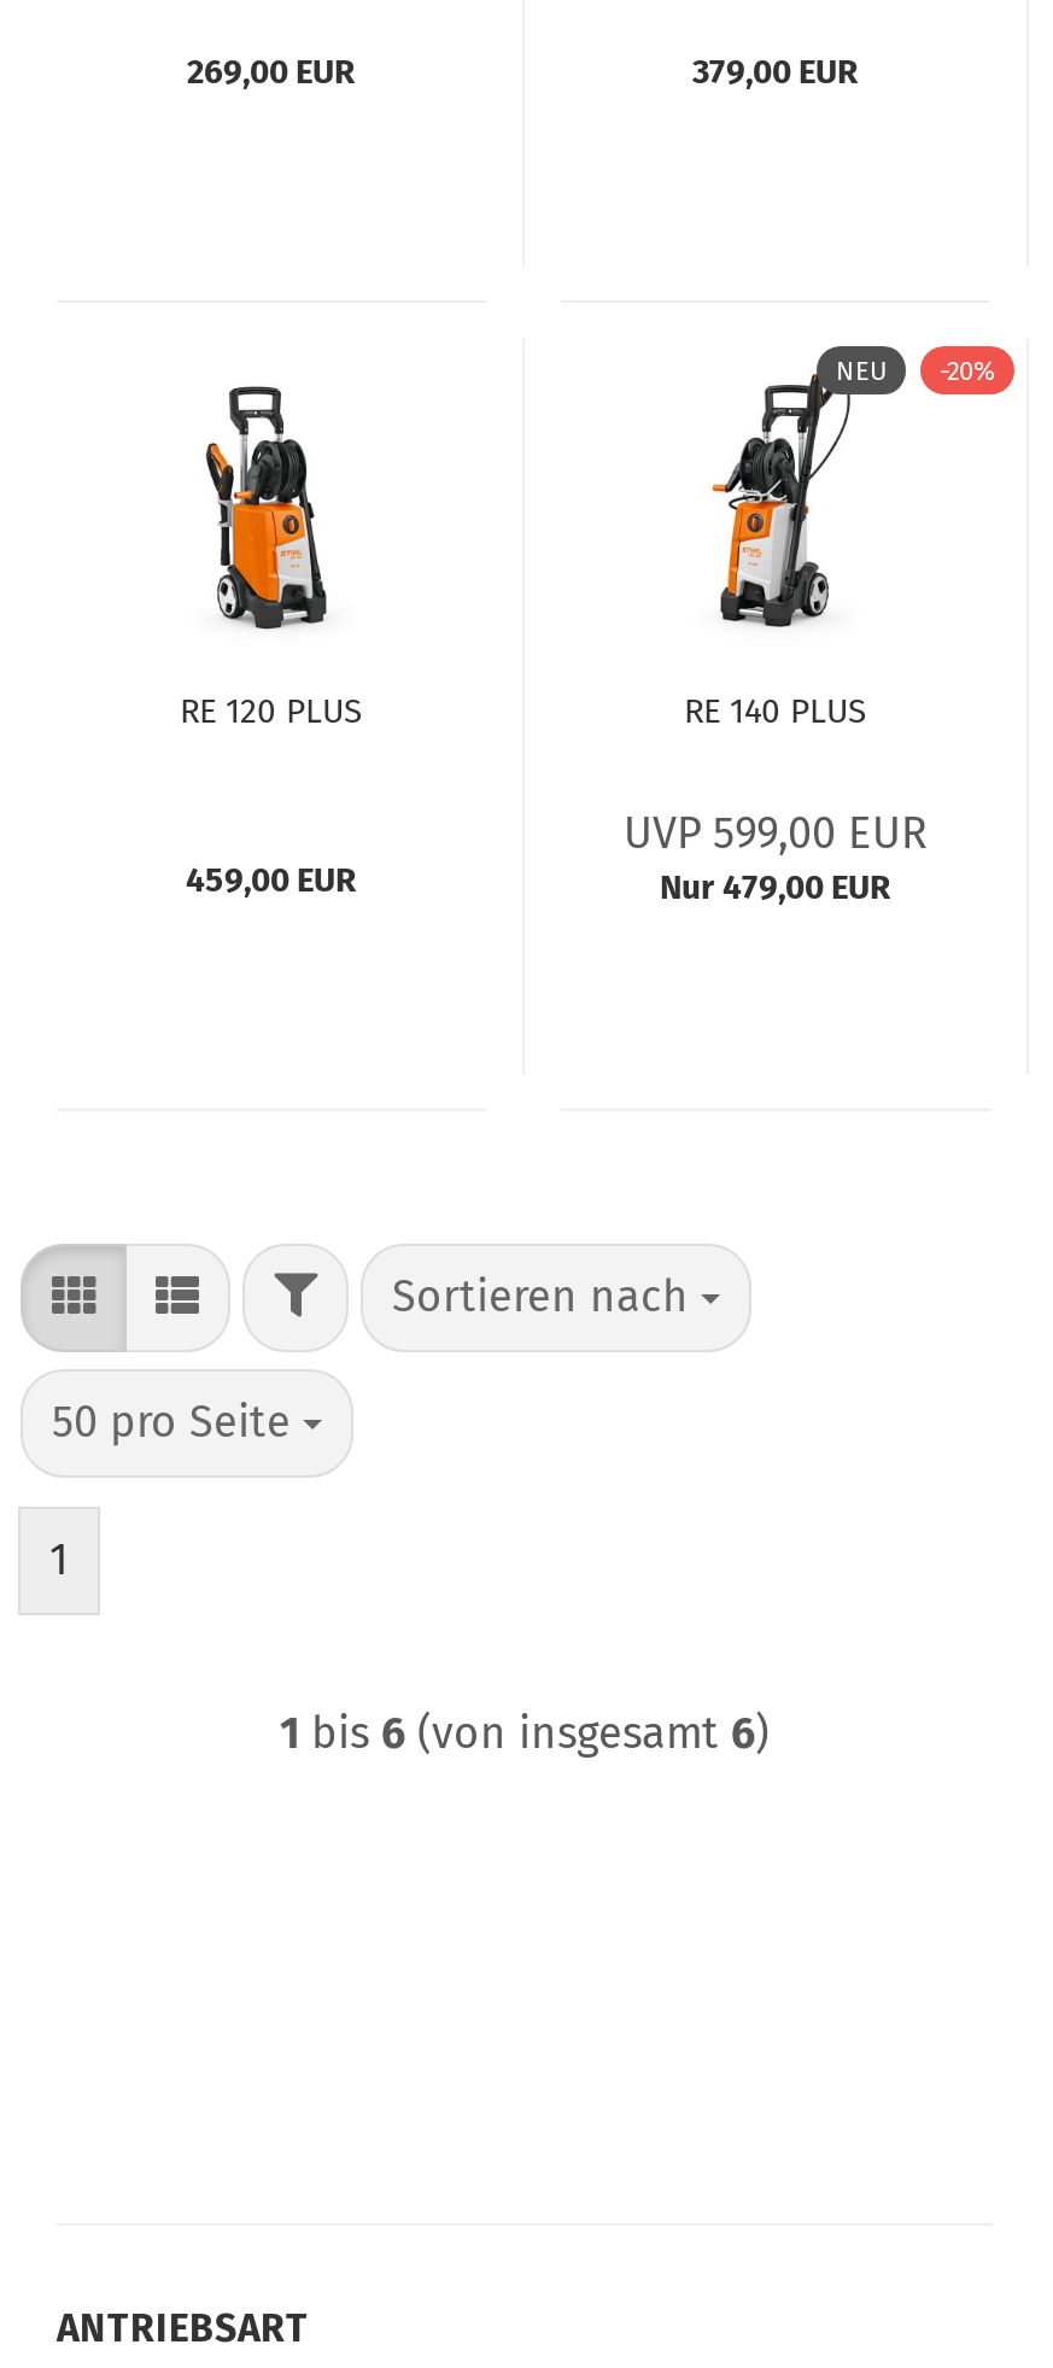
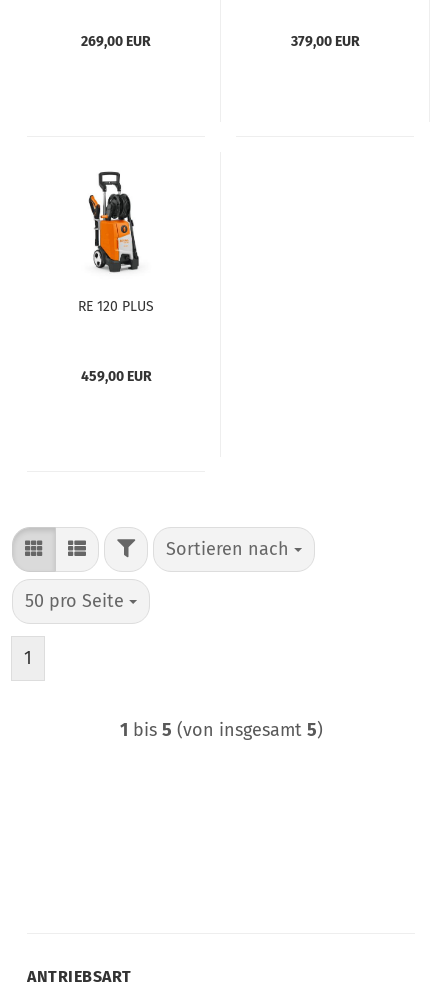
- [image]
- NEU
- -20%

- RE 140 PLUS
- UVP 599,00 EUR
- Nur 479,00 EUR

- 1 bis 6 (von insgesamt 6)
+ 1 bis 5 (von insgesamt 5)
